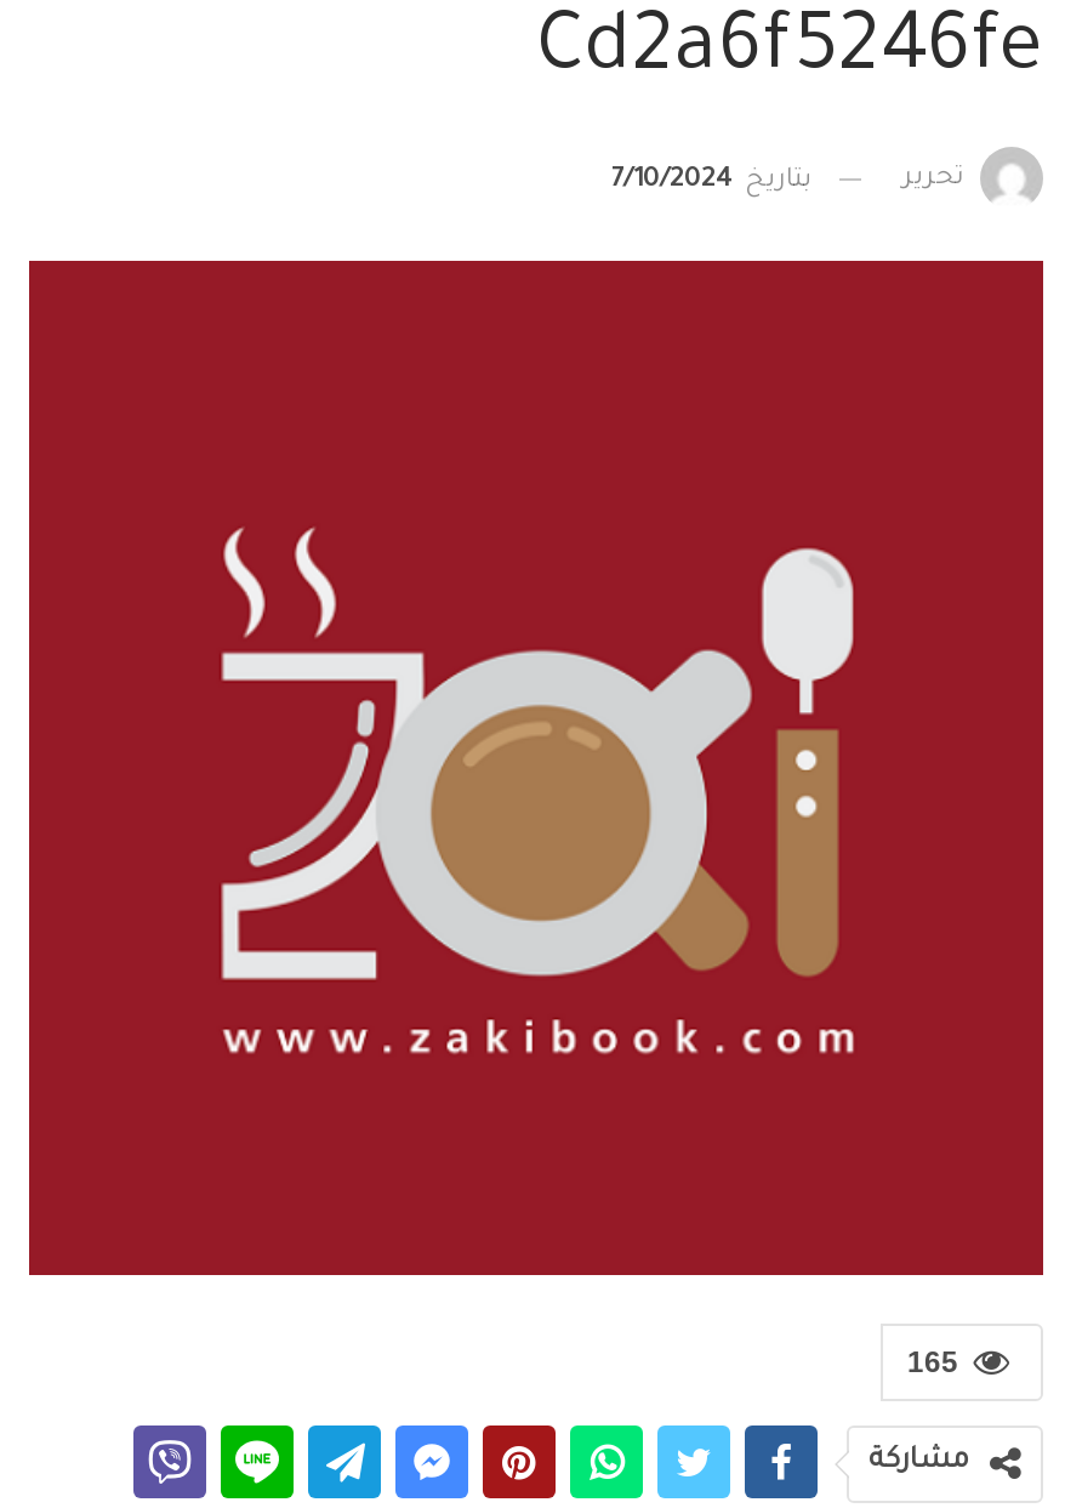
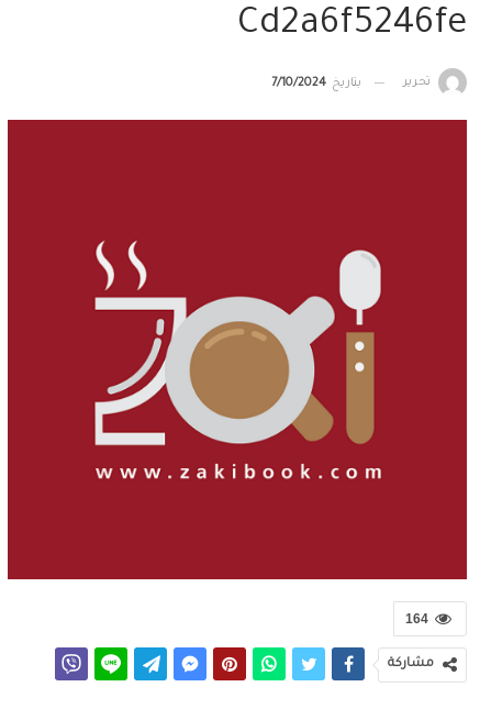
- 165
+ 164
